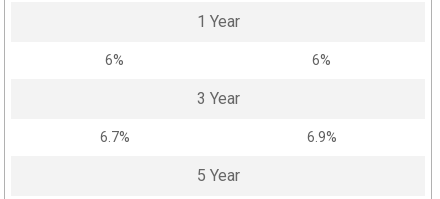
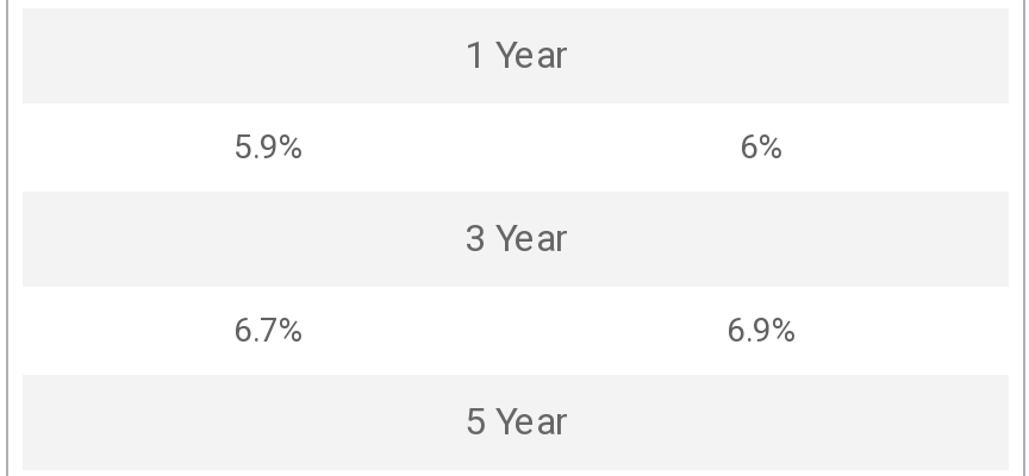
- 6%
+ 5.9%
